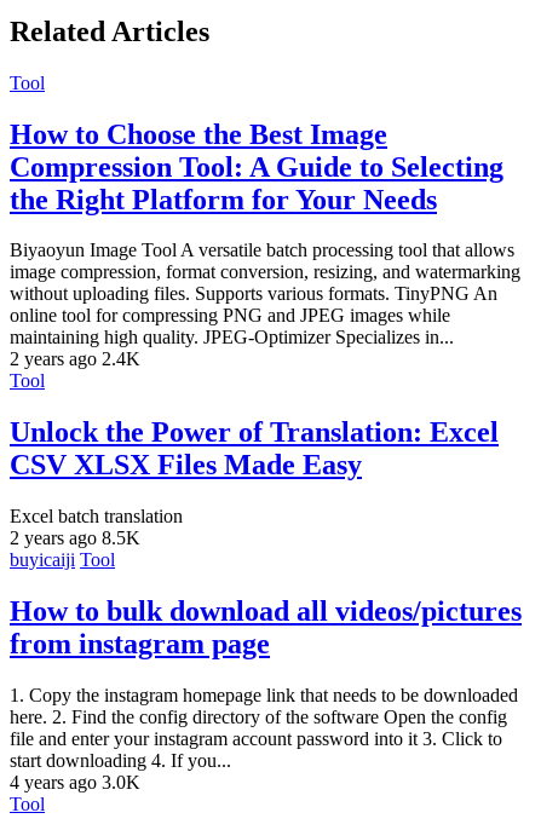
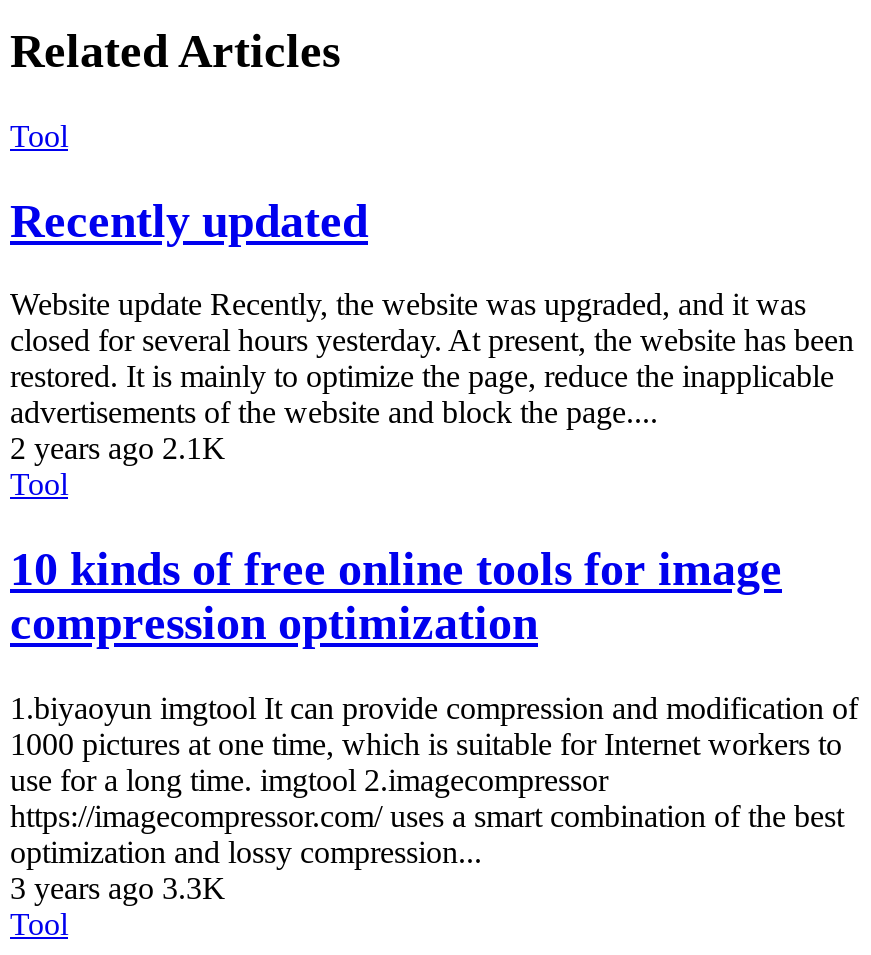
- How to Choose the Best Image
- Compression Tool: A Guide to Selecting
- the Right Platform for Your Needs
+ Recently updated

- Biyaoyun Image Tool A versatile batch processing tool that allows
- image compression, format conversion, resizing, and watermarking
- without uploading files. Supports various formats. TinyPNG An
- online tool for compressing PNG and JPEG images while
- maintaining high quality. JPEG-Optimizer Specializes in...
- 2 years ago 2.4K
+ Website update Recently, the website was upgraded, and it was
+ closed for several hours yesterday. At present, the website has been
+ restored. It is mainly to optimize the page, reduce the inapplicable
+ advertisements of the website and block the page....
+ 2 years ago 2.1K

- Unlock the Power of Translation: Excel
- CSV XLSX Files Made Easy
- Excel batch translation
- 2 years ago 8.5K
- buyicaiji Tool
- How to bulk download all videos/pictures
- from instagram page
- 1. Copy the instagram homepage link that needs to be downloaded
- here. 2. Find the config directory of the software Open the config
- file and enter your instagram account password into it 3. Click to
- start downloading 4. If you...
- 4 years ago 3.0K
+ 10 kinds of free online tools for image
+ compression optimization
+ 1.biyaoyun imgtool It can provide compression and modification of
+ 1000 pictures at one time, which is suitable for Internet workers to
+ use for a long time. imgtool 2.imagecompressor
+ https://imagecompressor.com/ uses a smart combination of the best
+ optimization and lossy compression...
+ 3 years ago 3.3K
